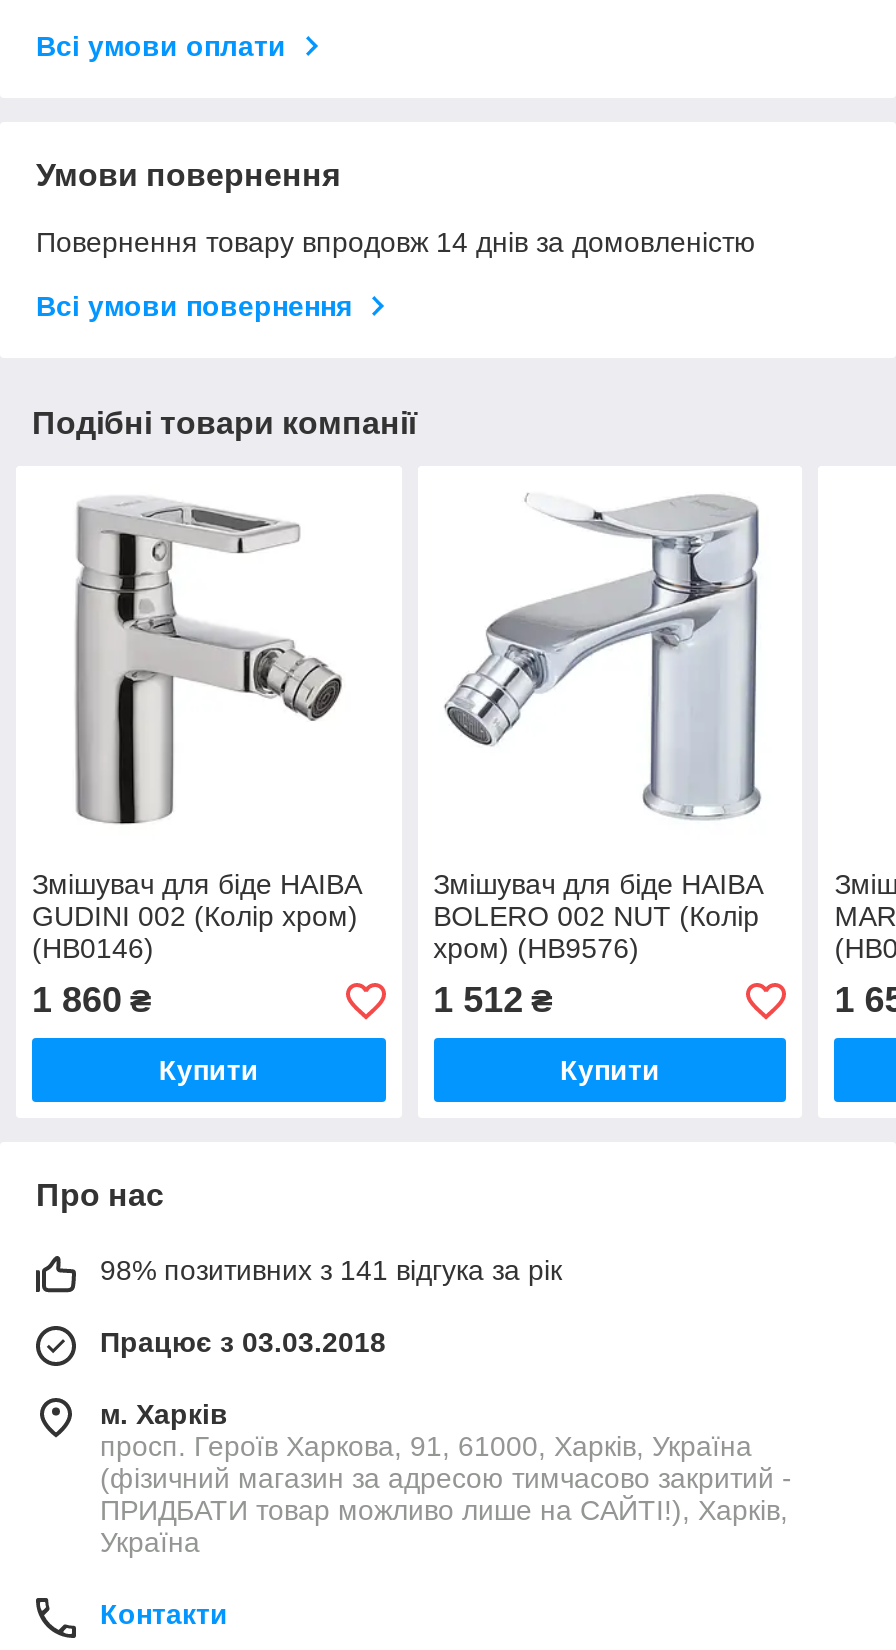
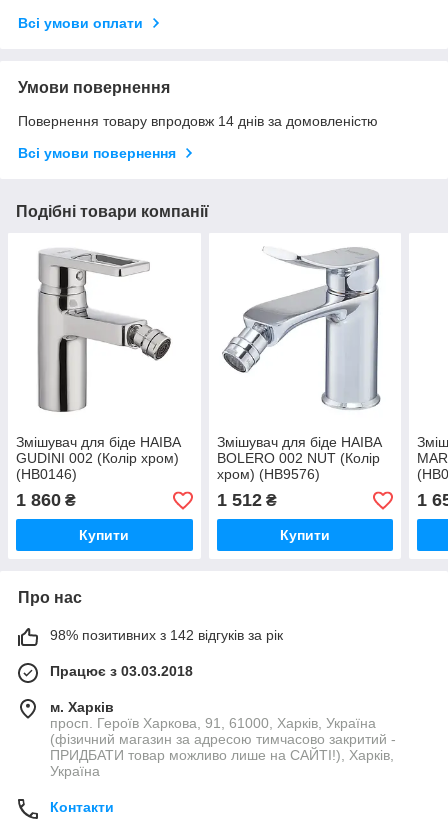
- 98% позитивних з 141 відгука за рік
+ 98% позитивних з 142 відгуків за рік
